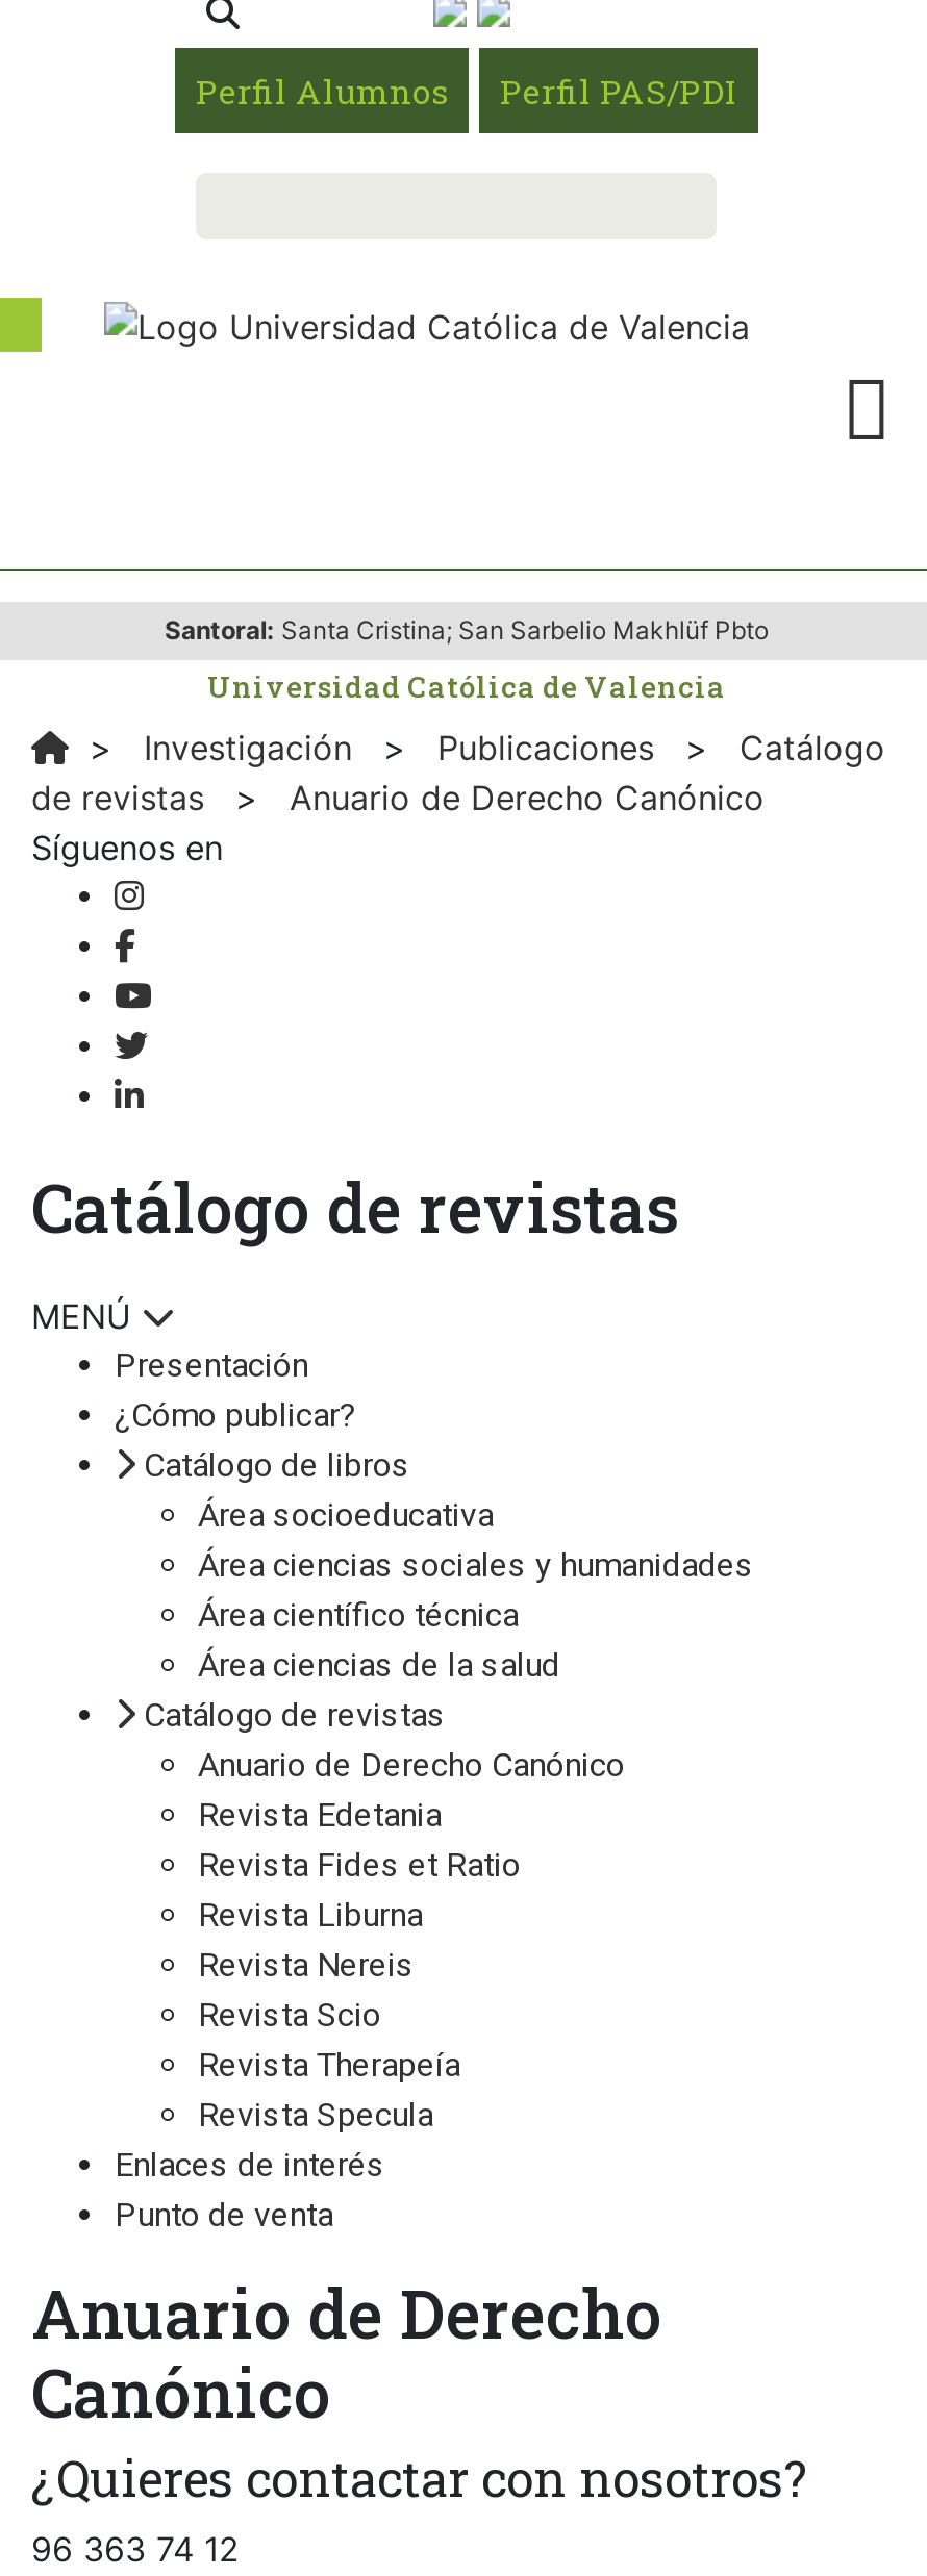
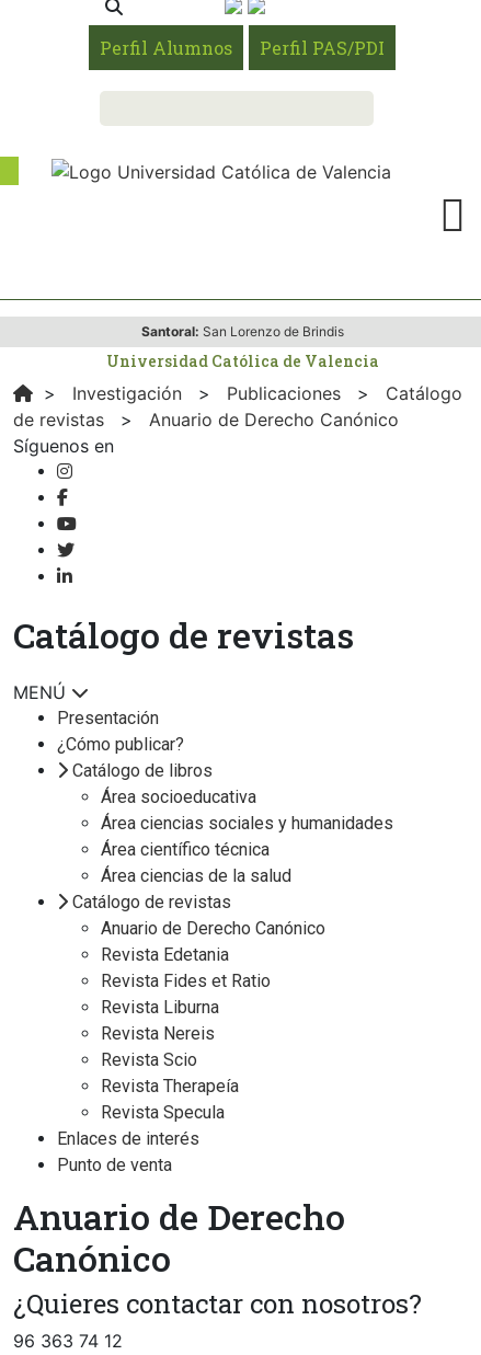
- Santoral: Santa Cristina; San Sarbelio Makhlüf Pbto
+ Santoral: San Lorenzo de Brindis
